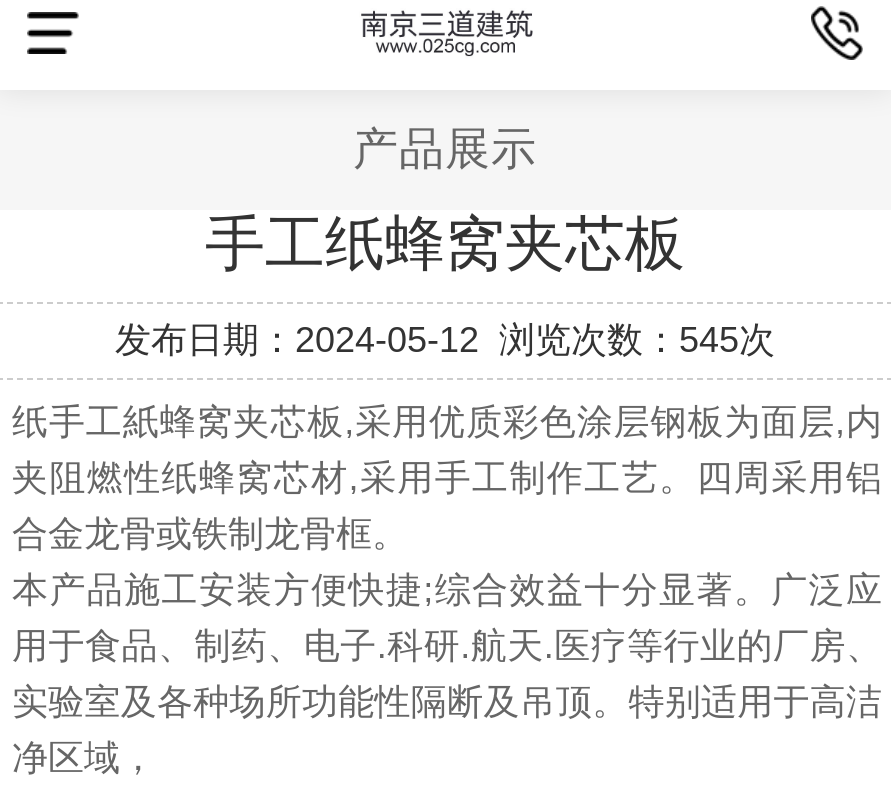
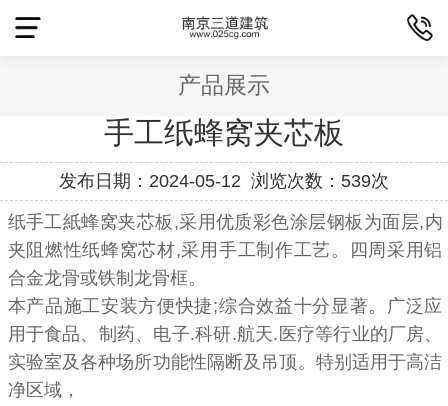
- 发布日期：2024-05-12 浏览次数：545次
+ 发布日期：2024-05-12 浏览次数：539次
